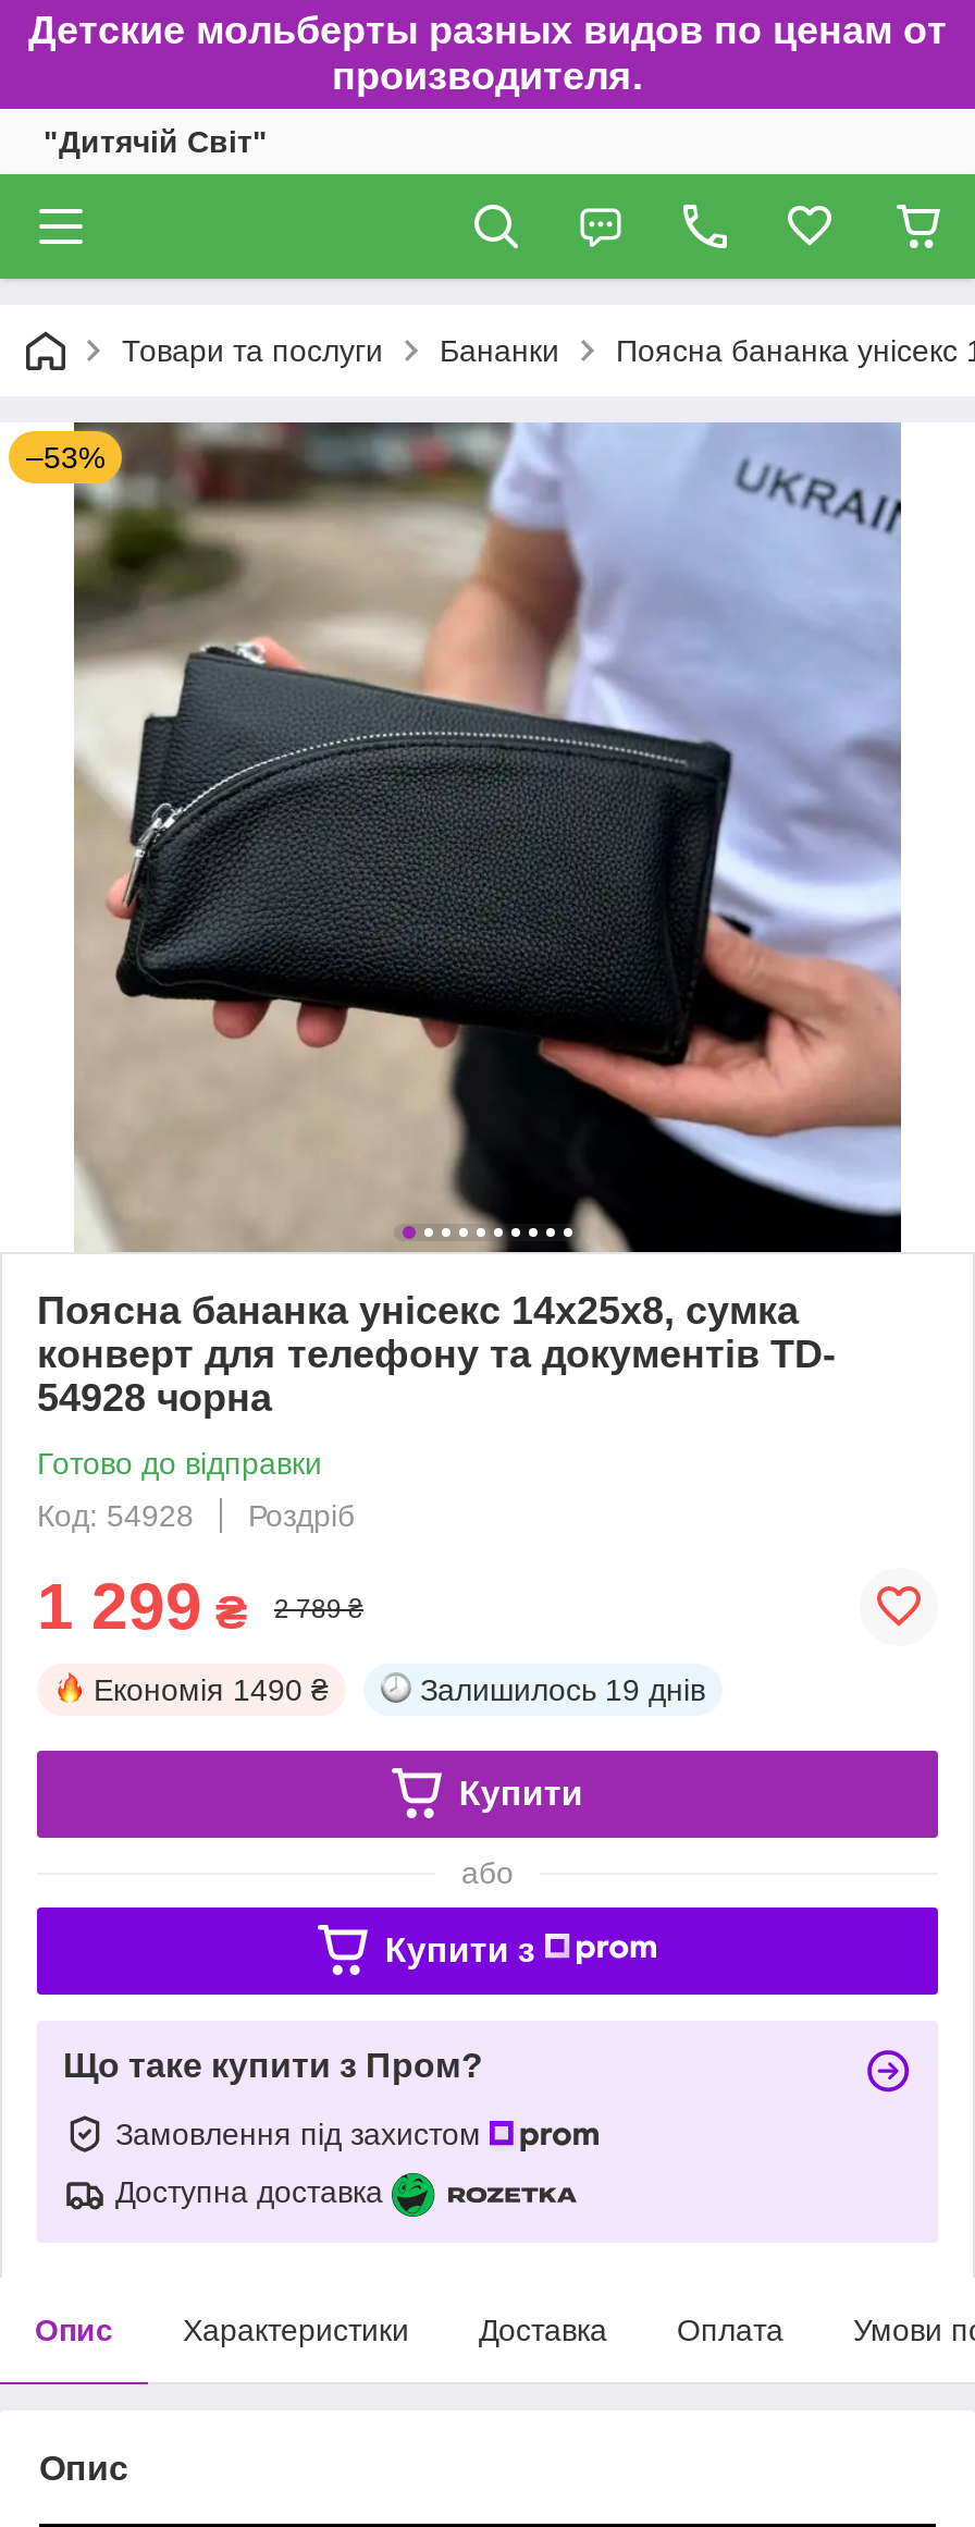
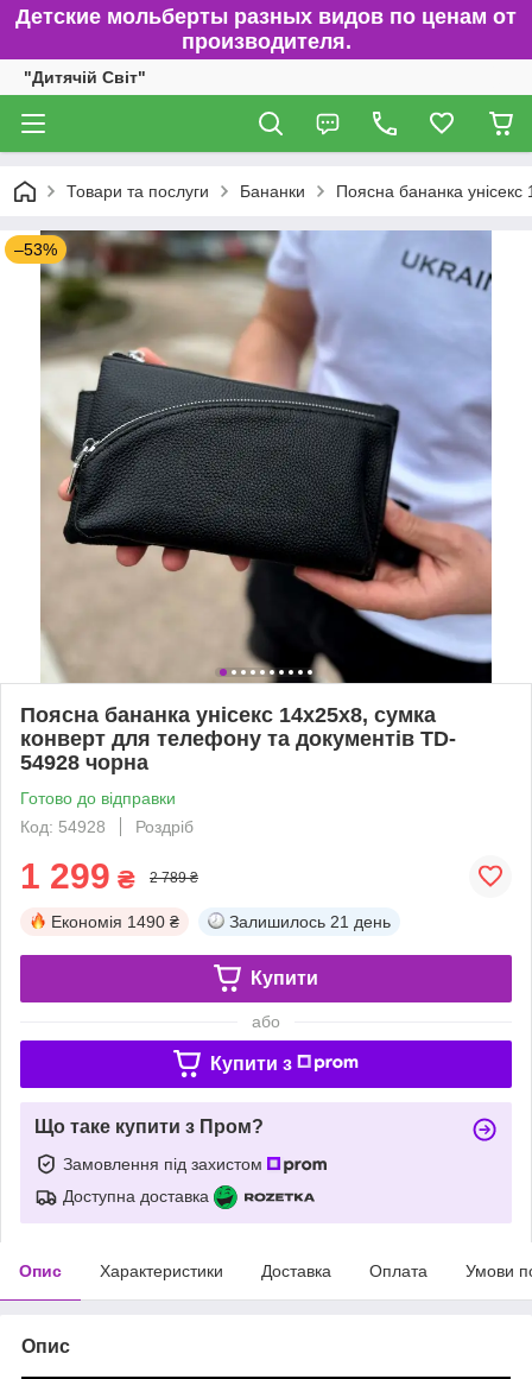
- Залишилось 19 днів
+ Залишилось 21 день
